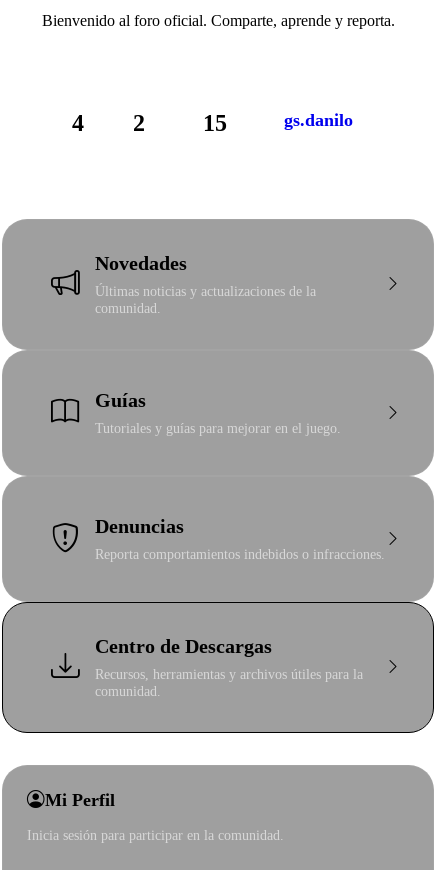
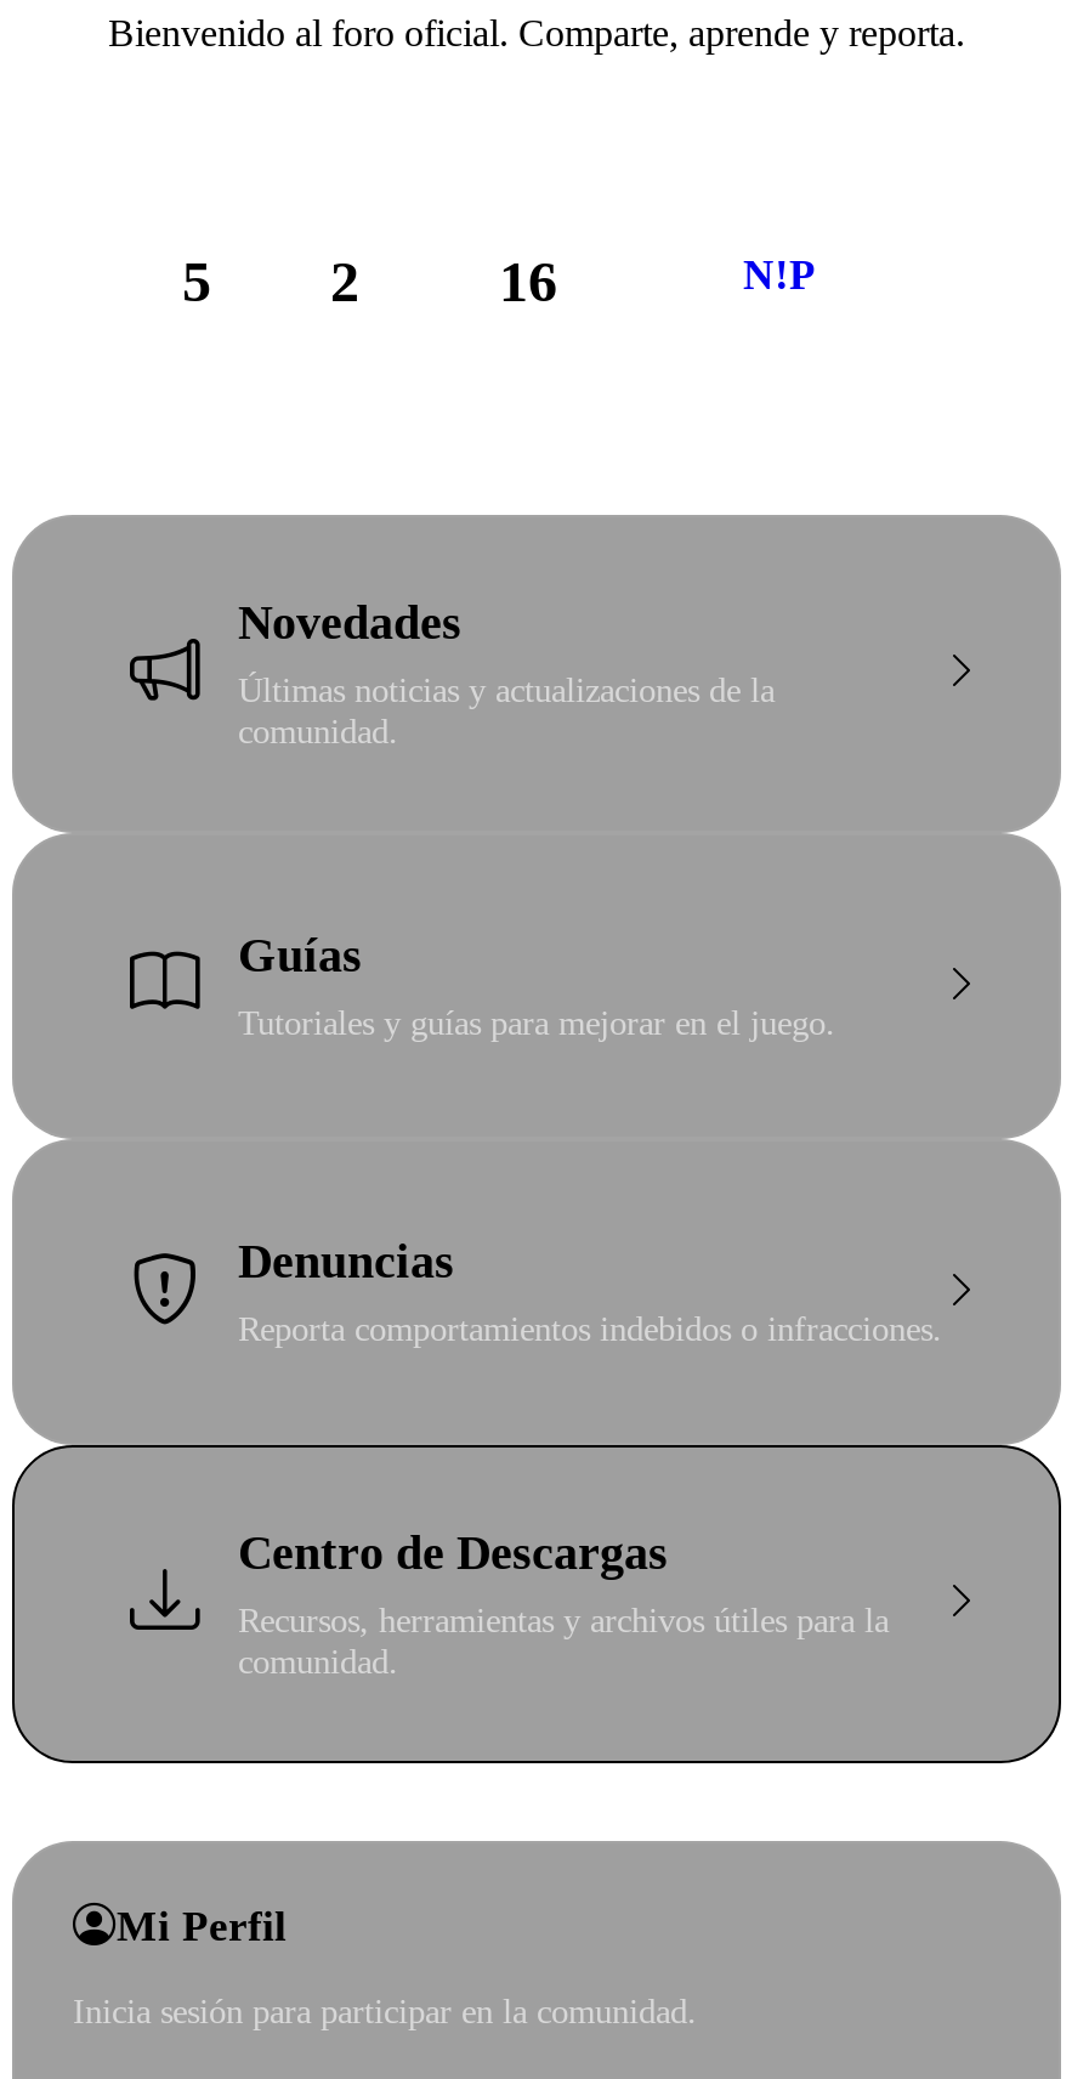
- 4 2
+ 5 2

- 15
+ 16

- gs.danilo
+ N!P
